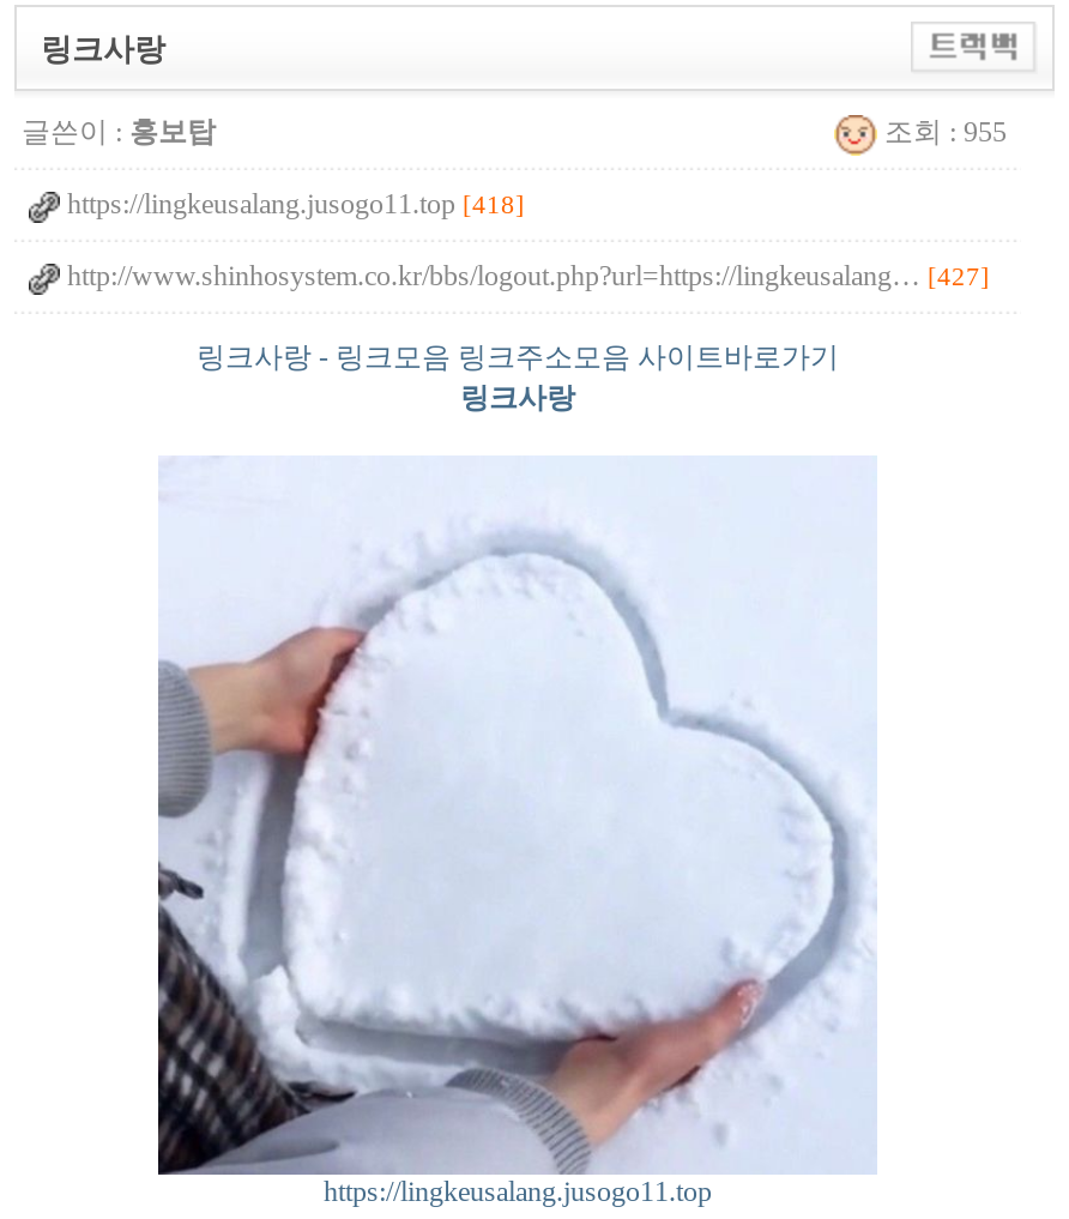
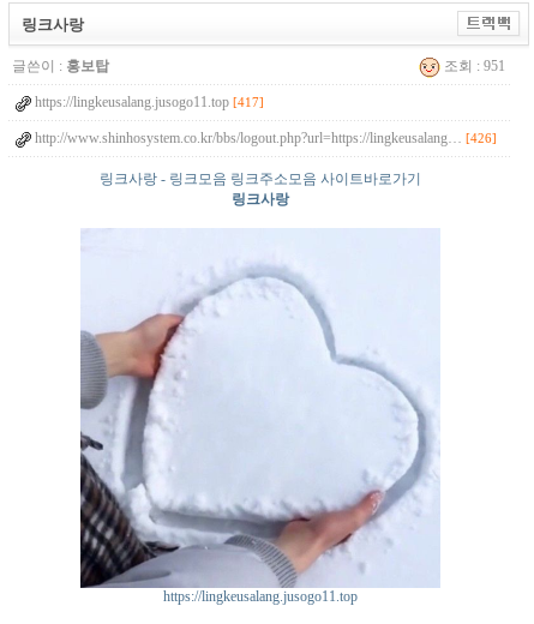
- 조회 : 955
+ 조회 : 951

- https://lingkeusalang.jusogo11.top [418]
+ https://lingkeusalang.jusogo11.top [417]

- http://www.shinhosystem.co.kr/bbs/logout.php?url=https://lingkeusalang… [427]
+ http://www.shinhosystem.co.kr/bbs/logout.php?url=https://lingkeusalang… [426]
